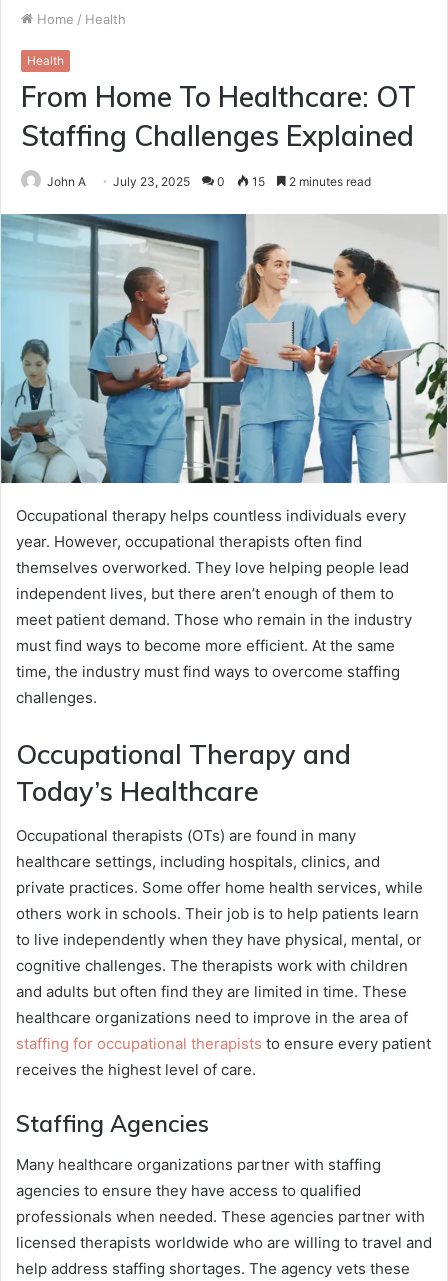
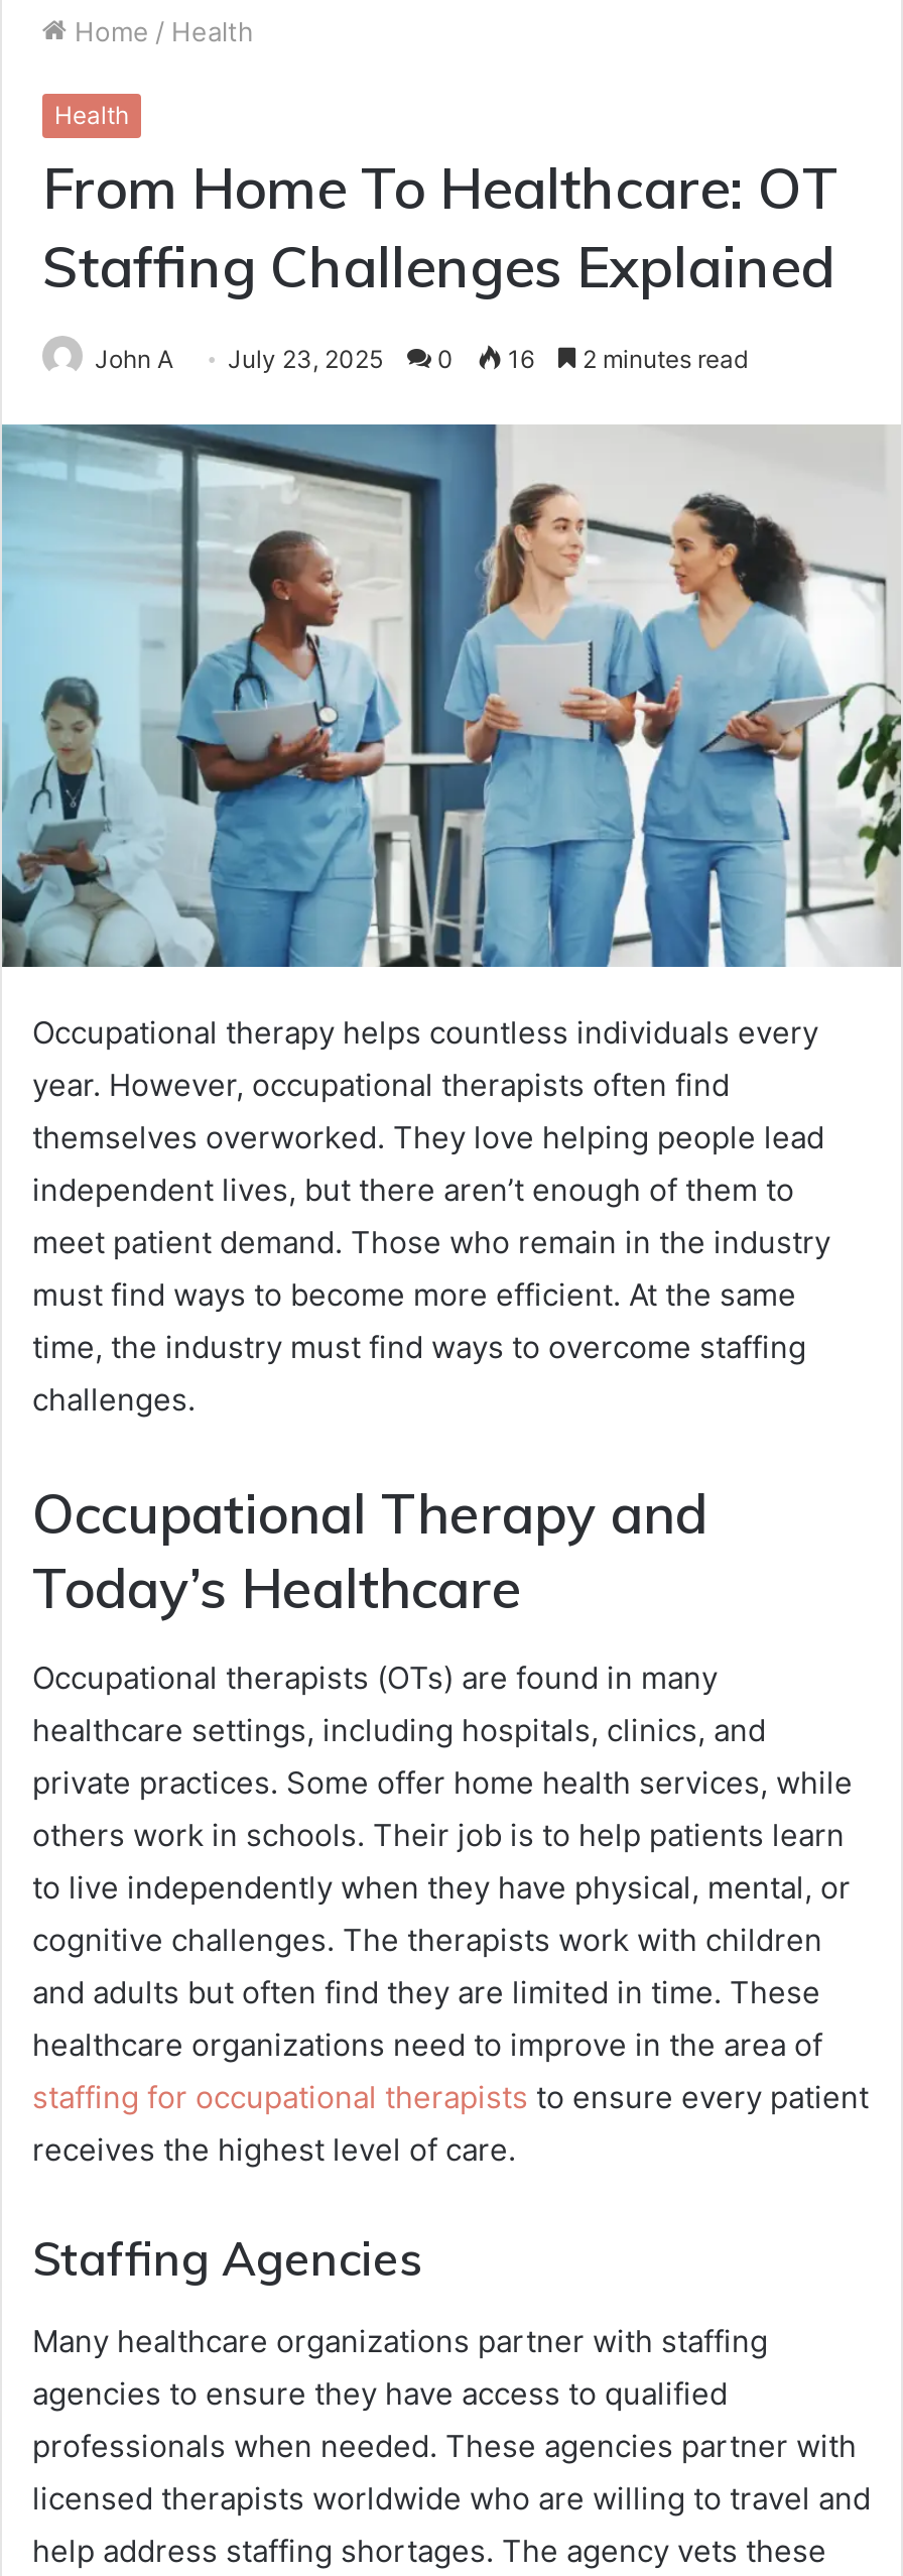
- John A July 23, 2025 0 15 2 minutes read
+ John A July 23, 2025 0 16 2 minutes read
